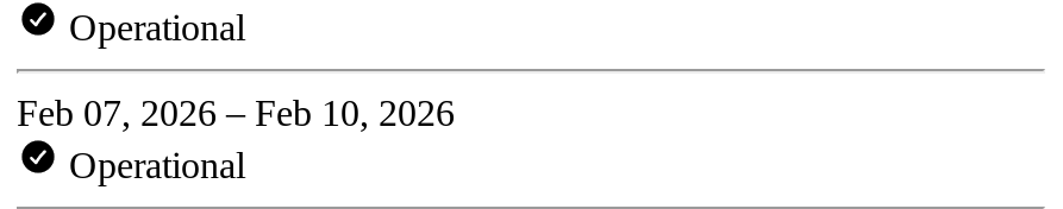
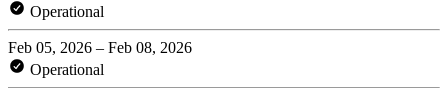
- Feb 07, 2026 – Feb 10, 2026
+ Feb 05, 2026 – Feb 08, 2026
